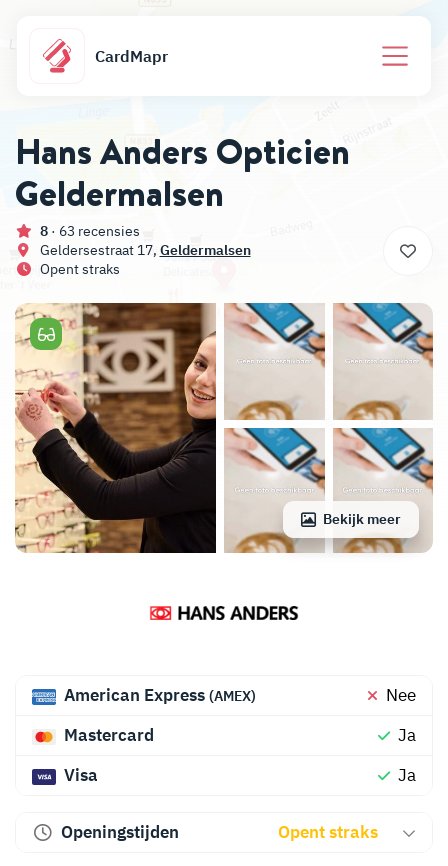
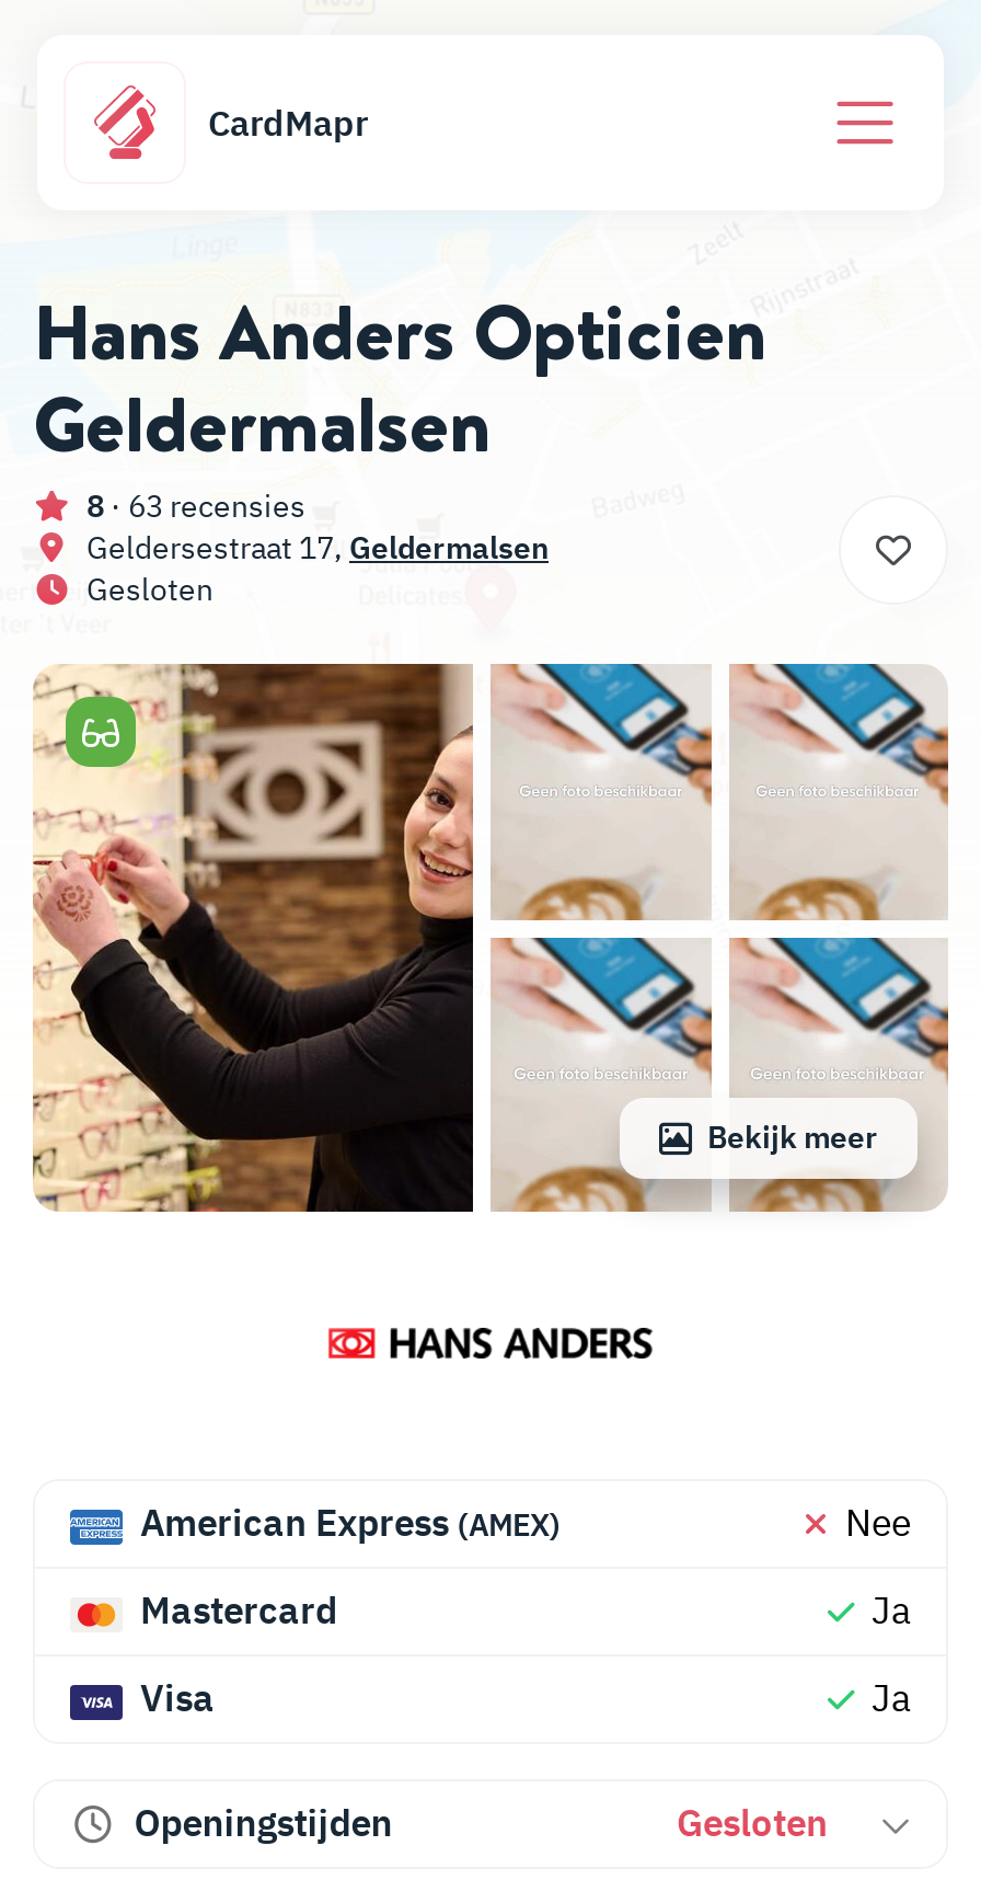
- Opent straks
+ Gesloten

- Opent straks
+ Gesloten
